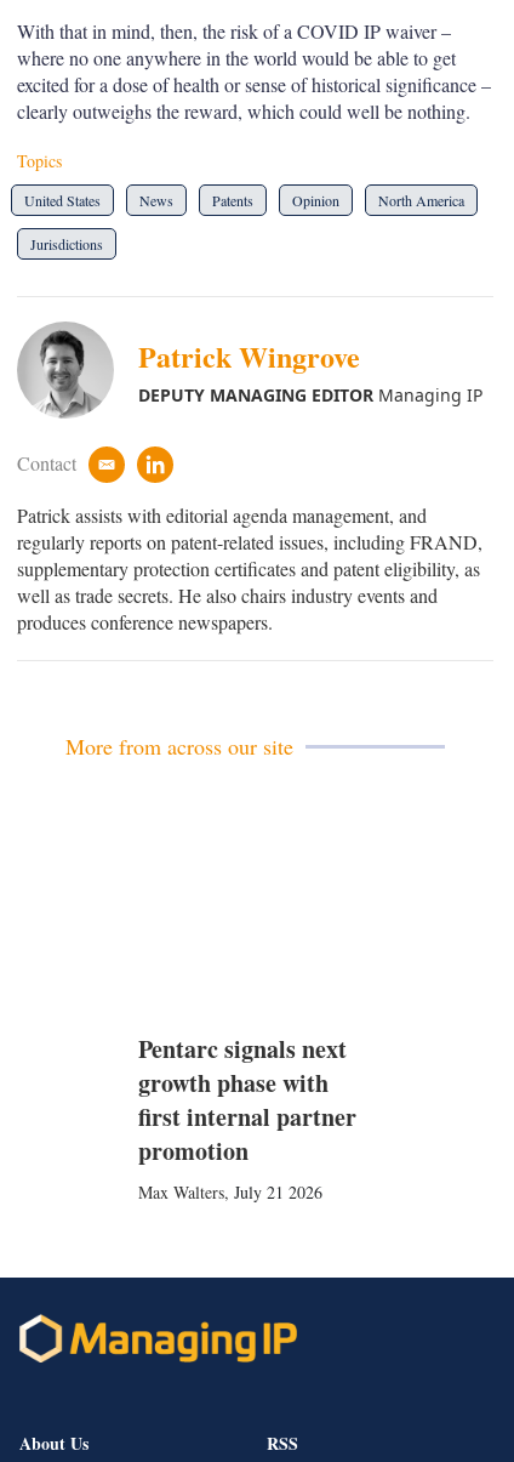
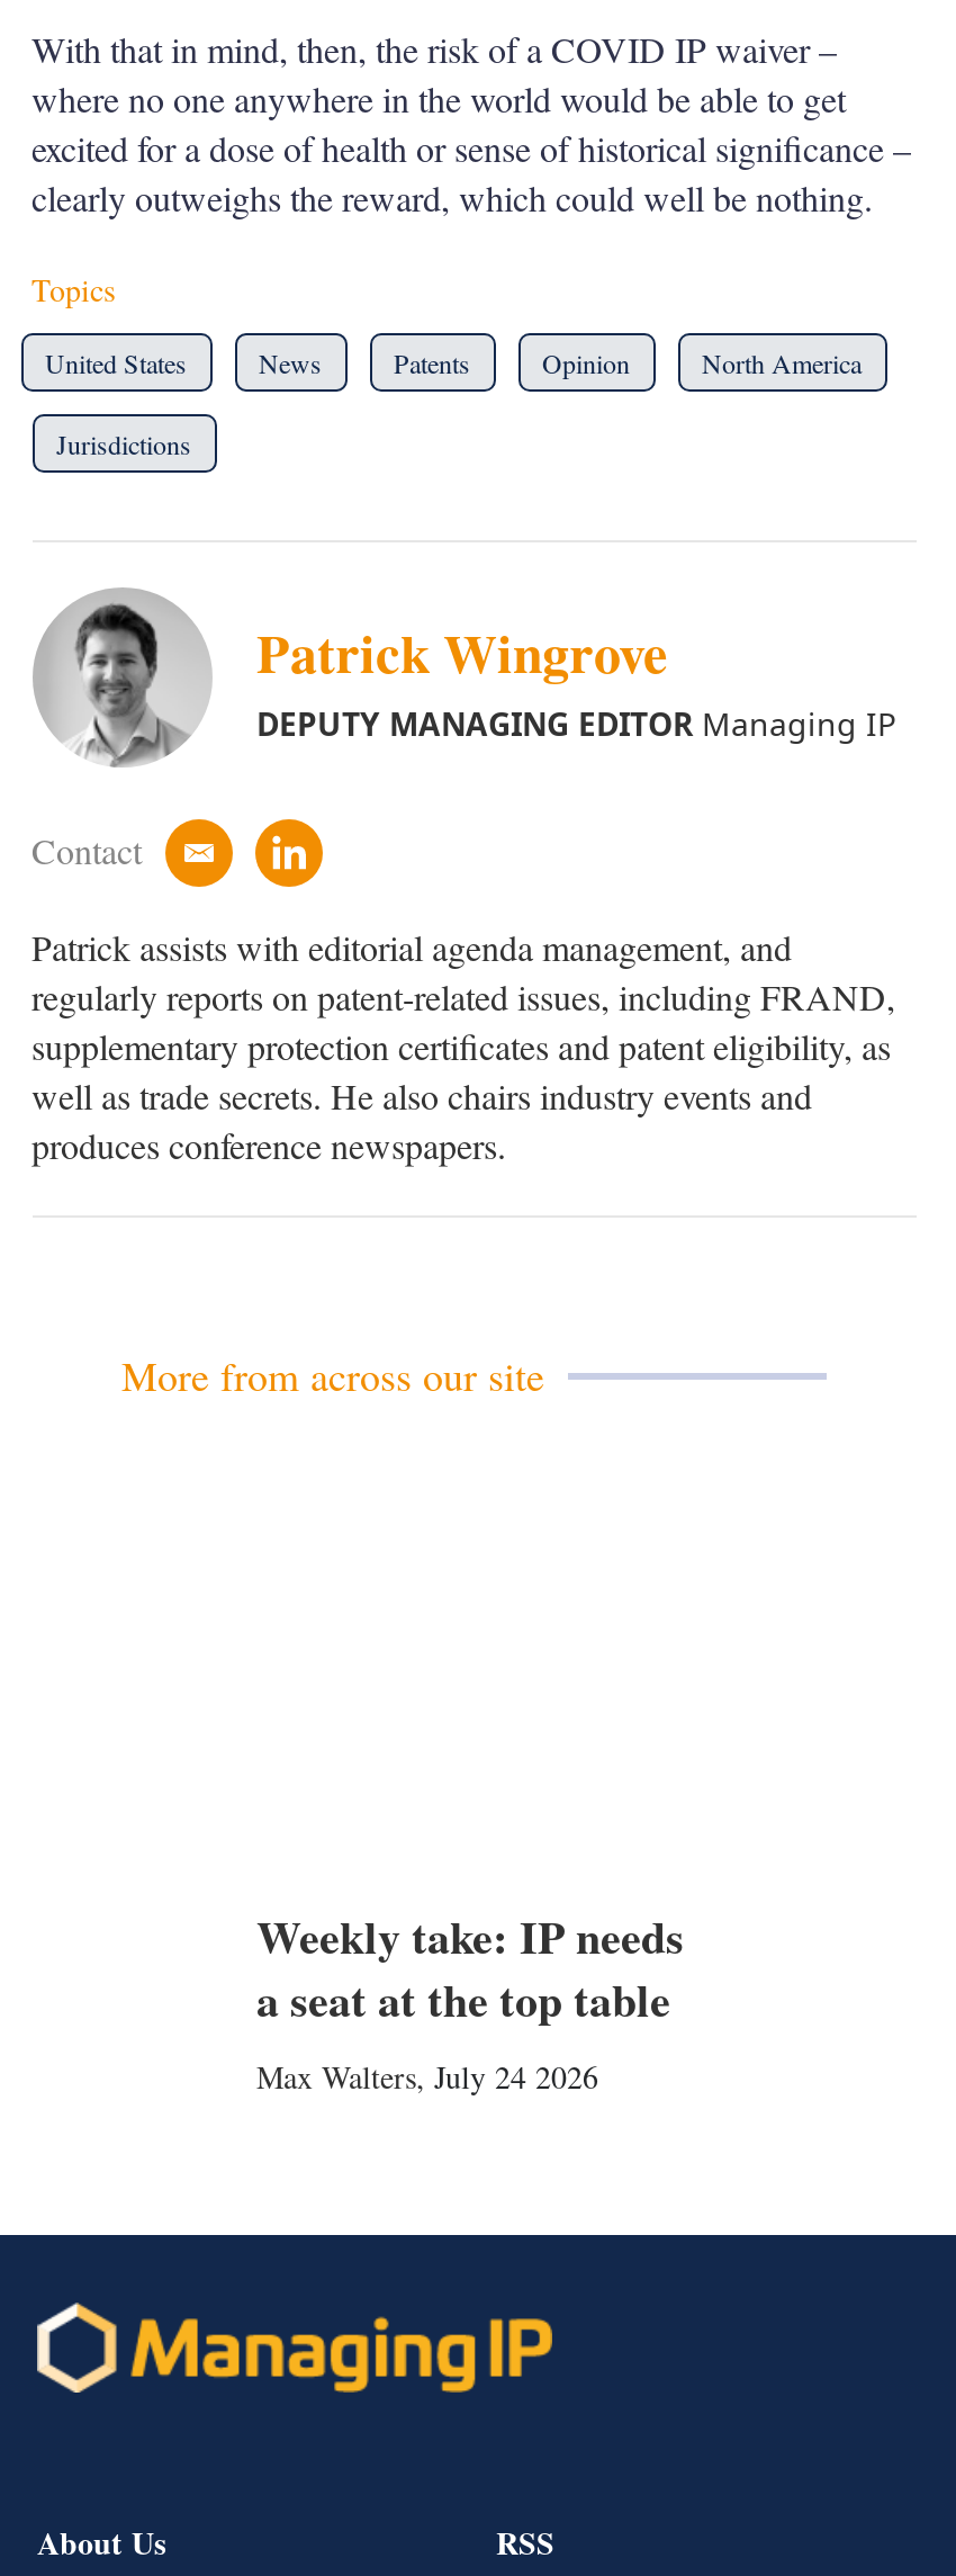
- Pentarc signals next
- growth phase with
- first internal partner
- promotion
- Max Walters, July 21 2026
+ Weekly take: IP needs
+ a seat at the top table
+ Max Walters, July 24 2026
